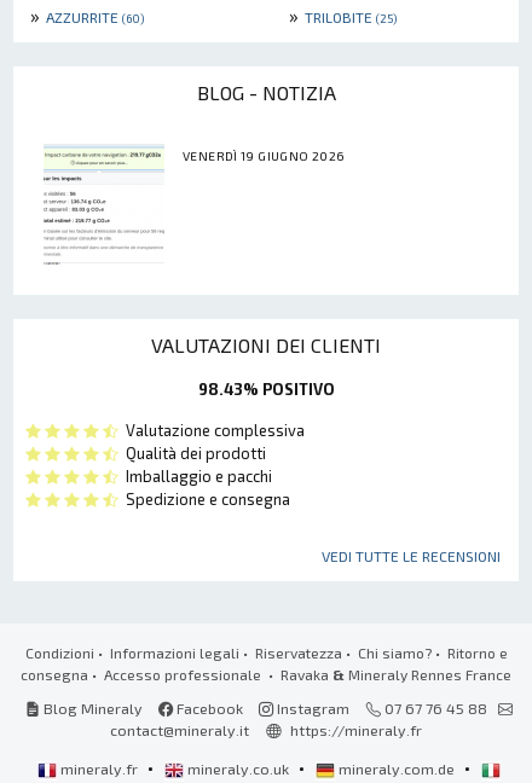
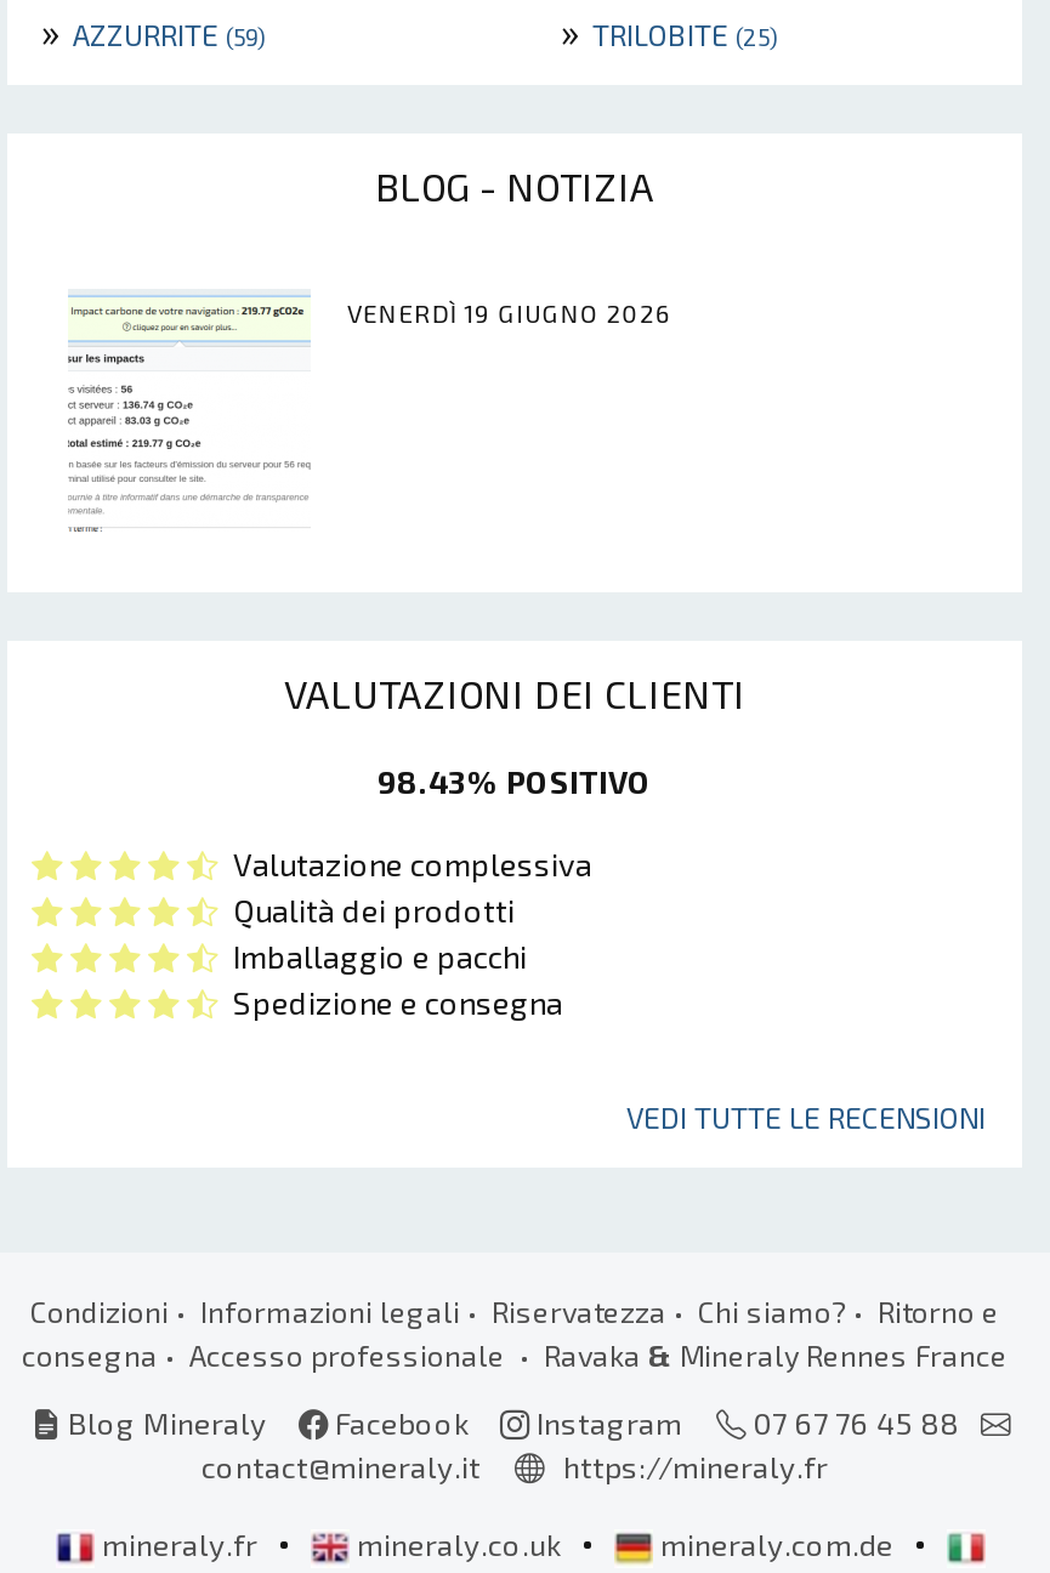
- » AZZURRITE (60)
+ » AZZURRITE (59)
